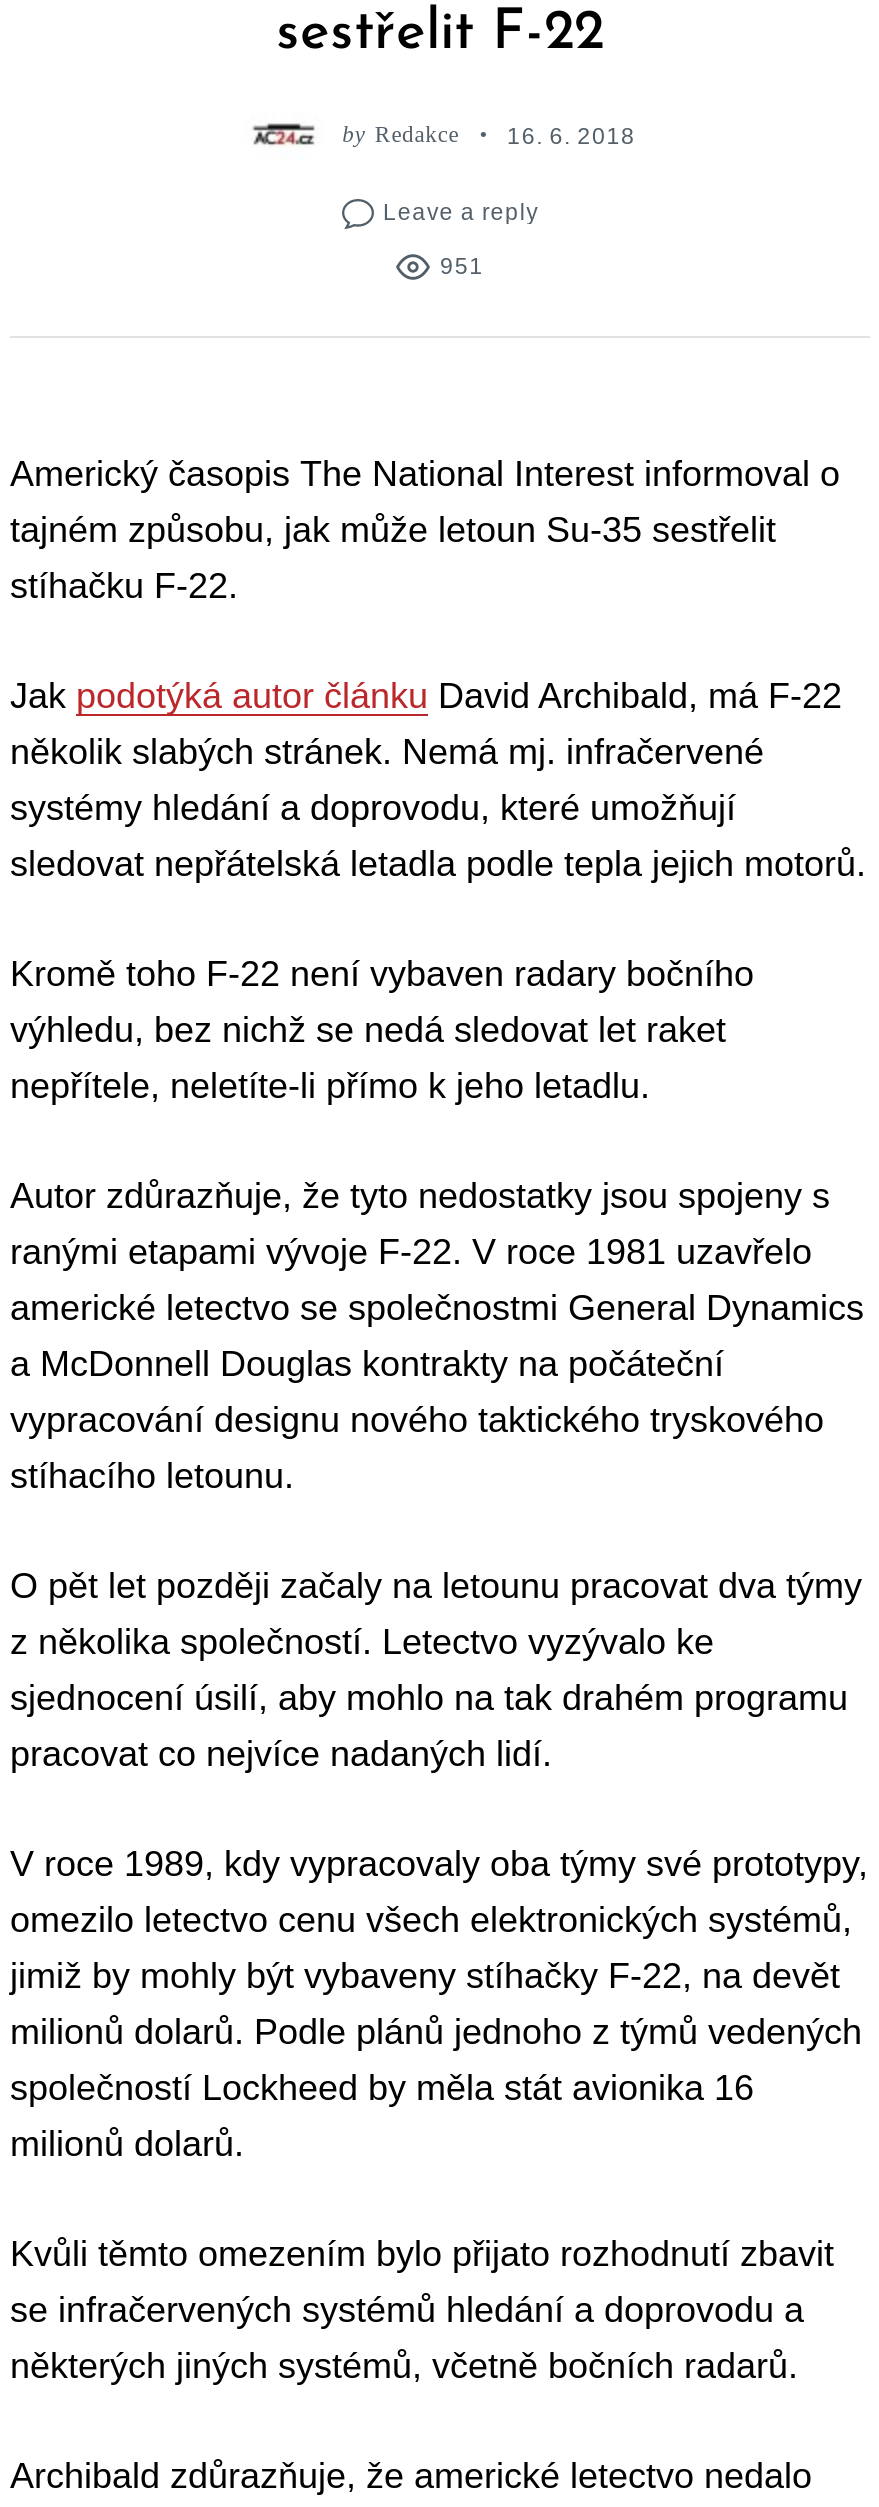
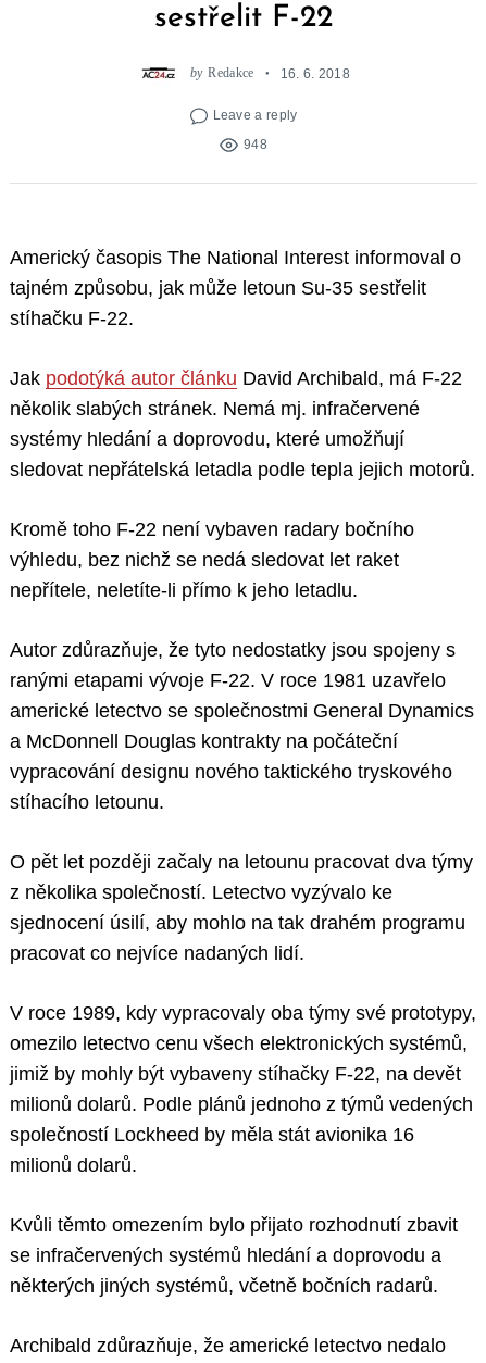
- 951
+ 948
